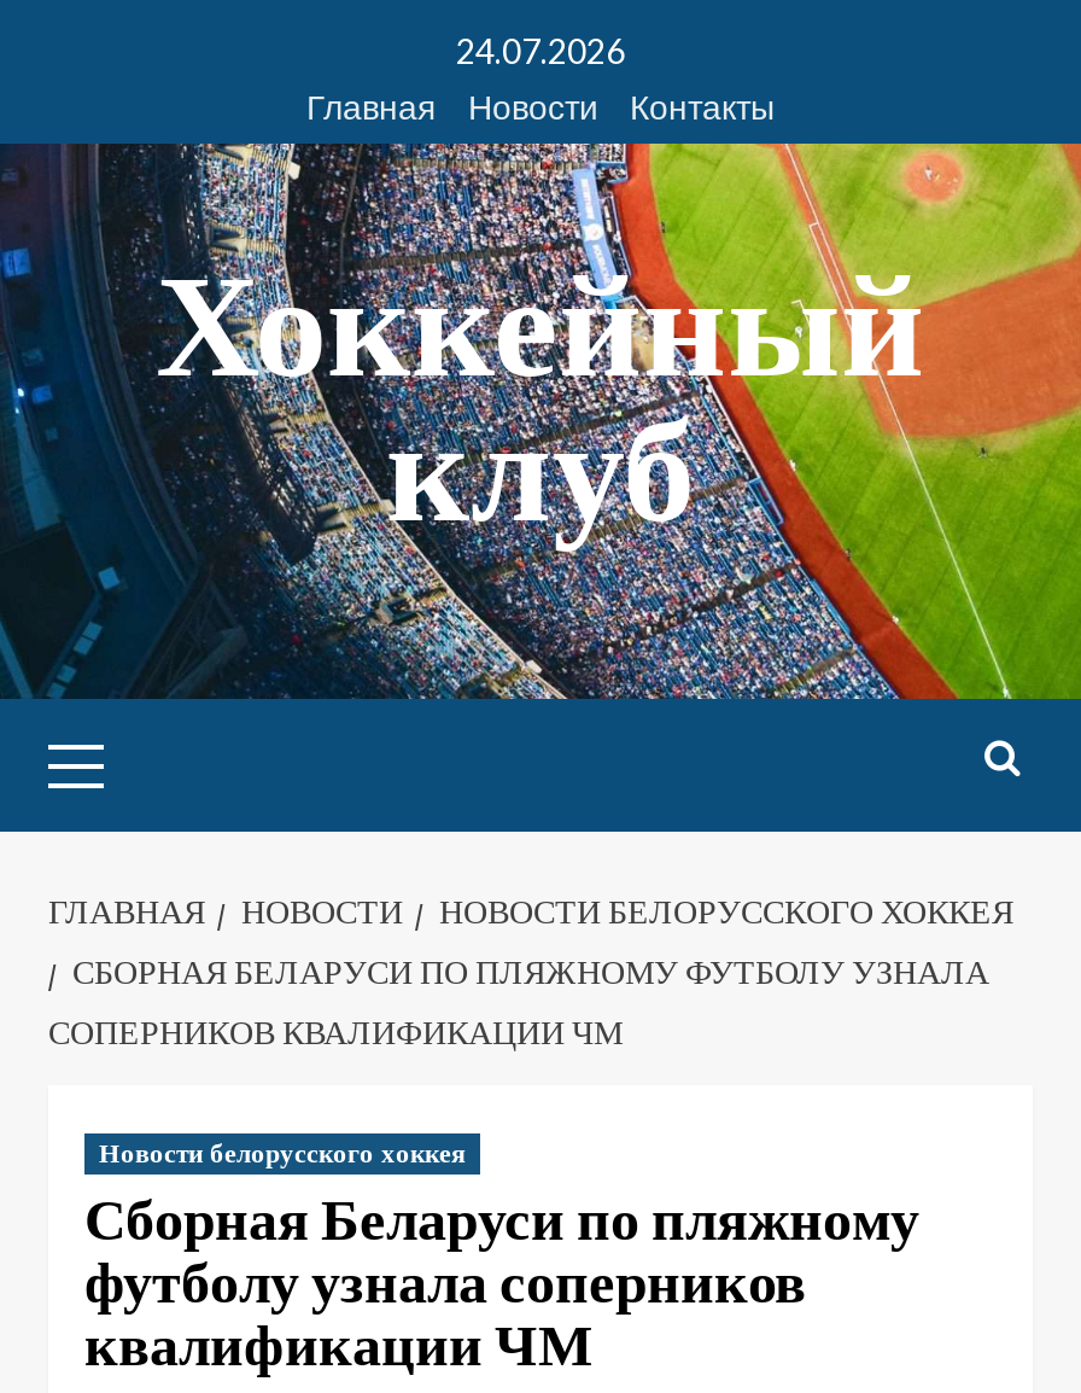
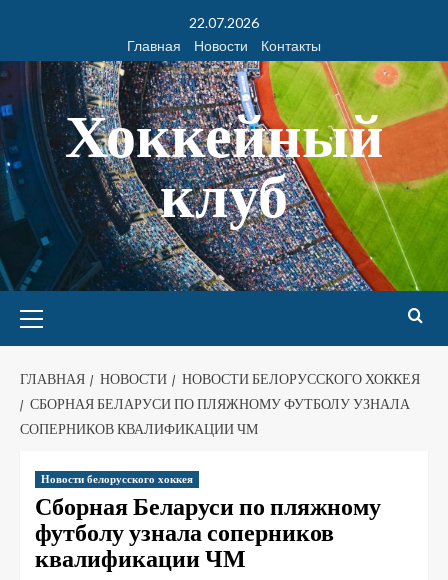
- 24.07.2026
+ 22.07.2026
